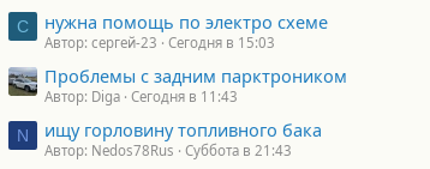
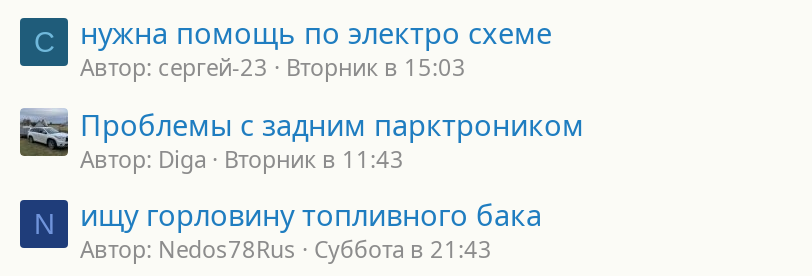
- Автор: сергей-23 Сегодня в 15:03
+ Автор: сергей-23 Вторник в 15:03

- Автор: Diga Сегодня в 11:43
+ Автор: Diga Вторник в 11:43
